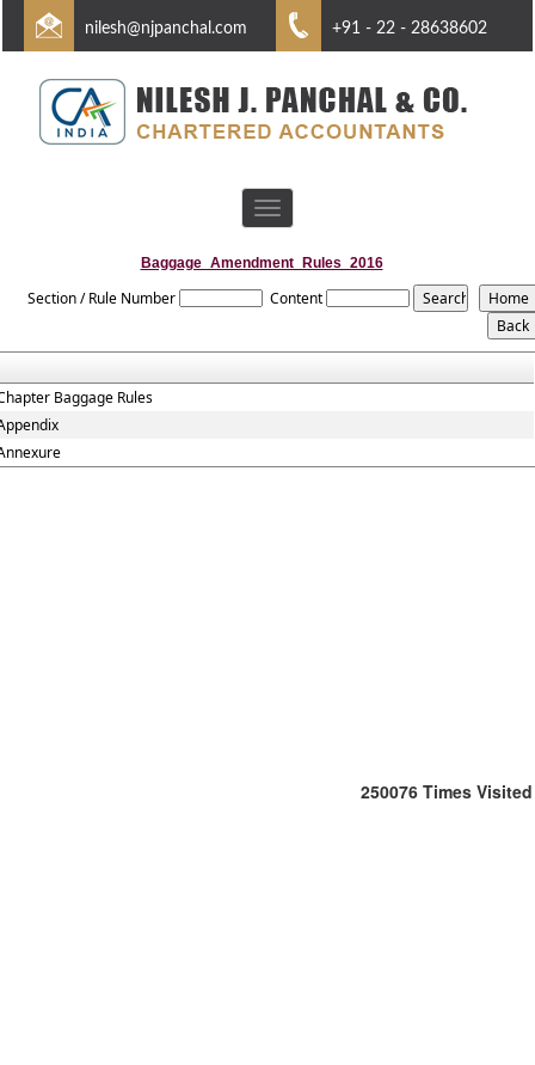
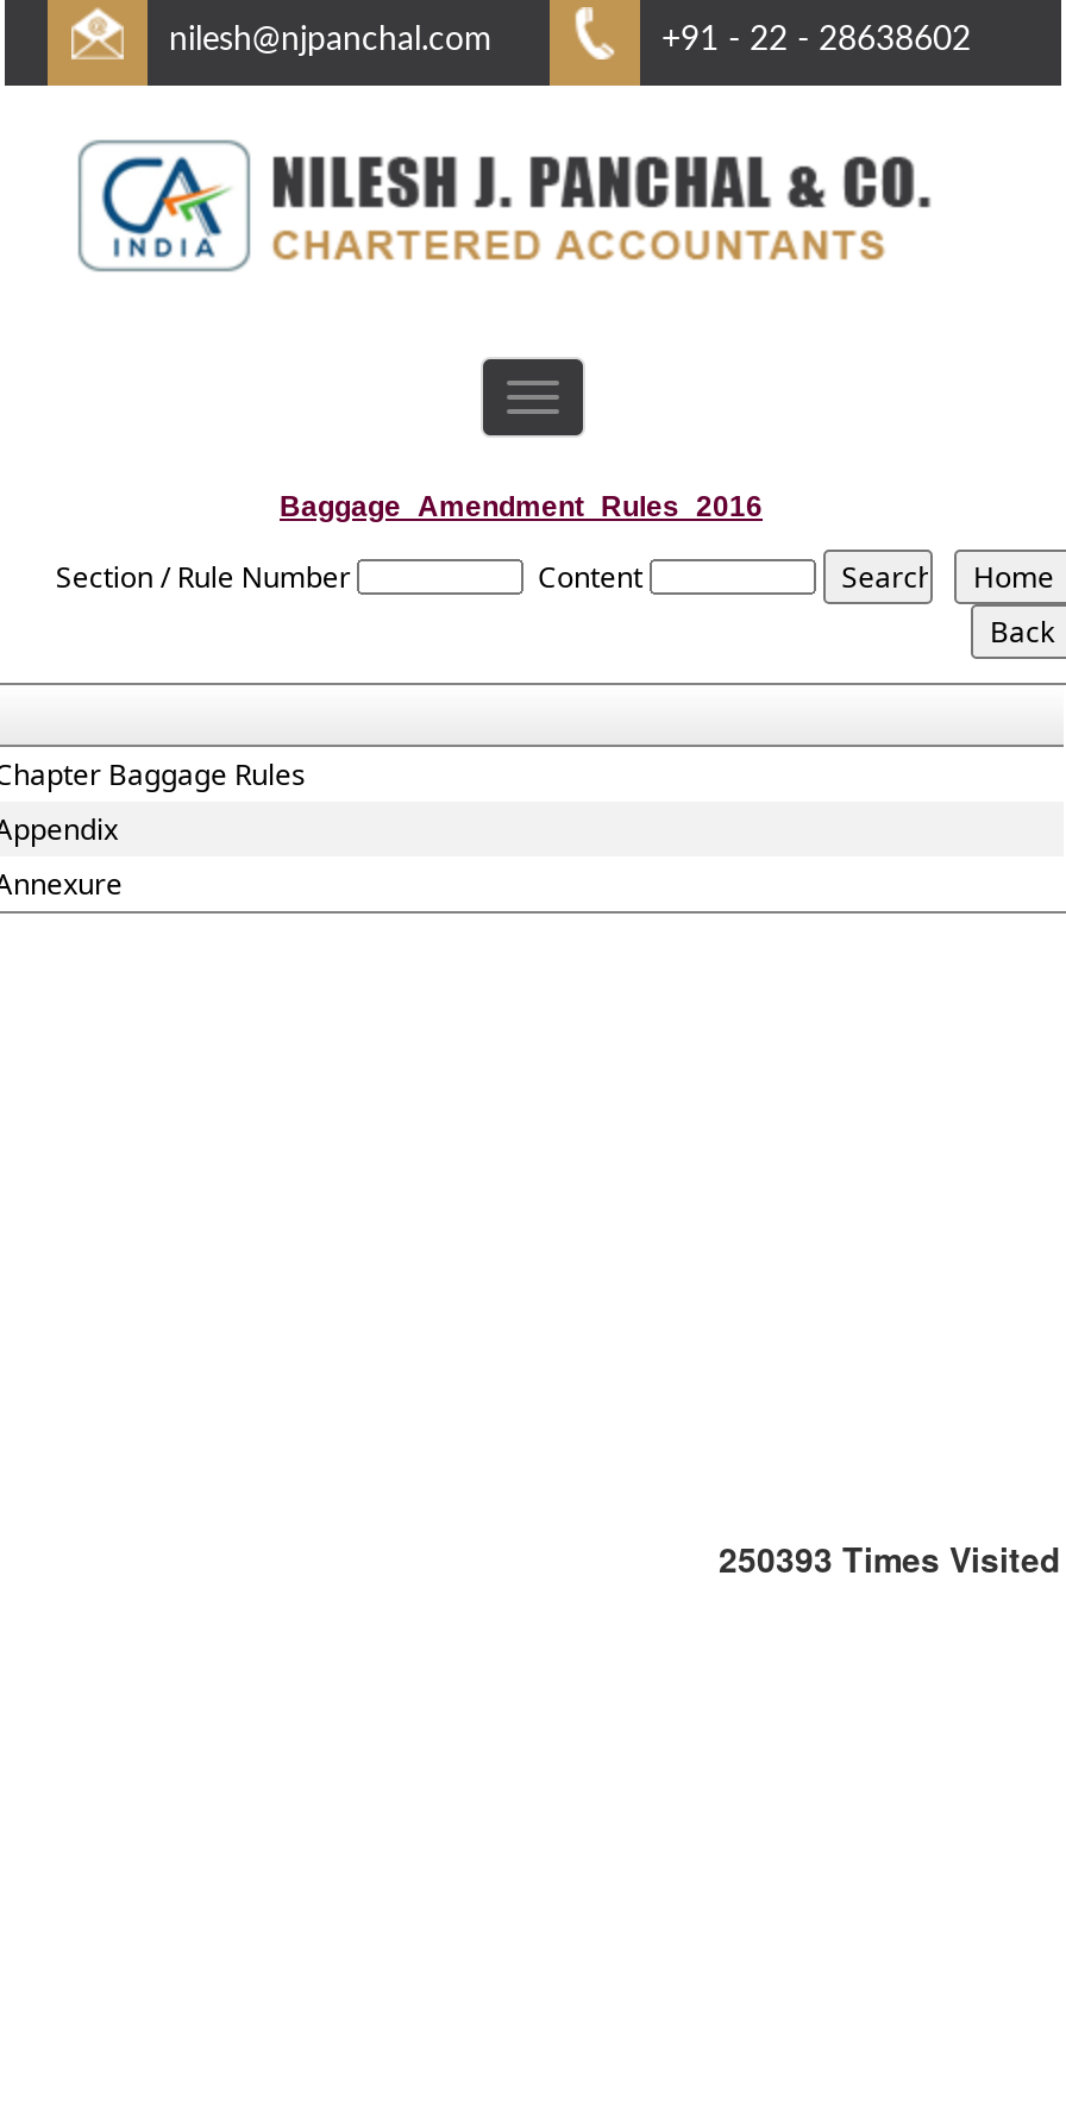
- 250076 Times Visited
+ 250393 Times Visited
